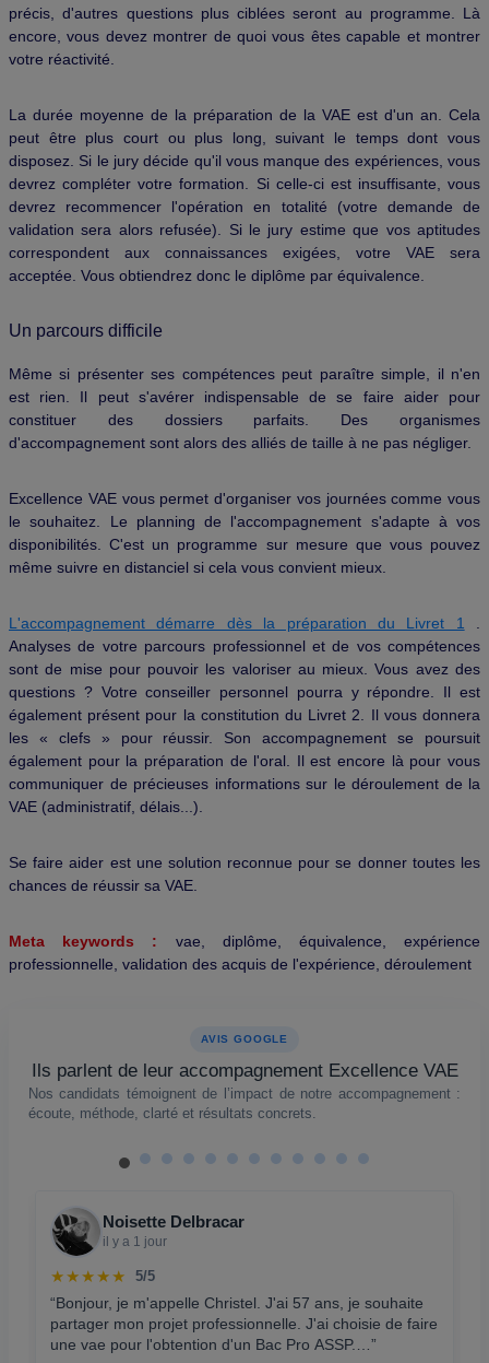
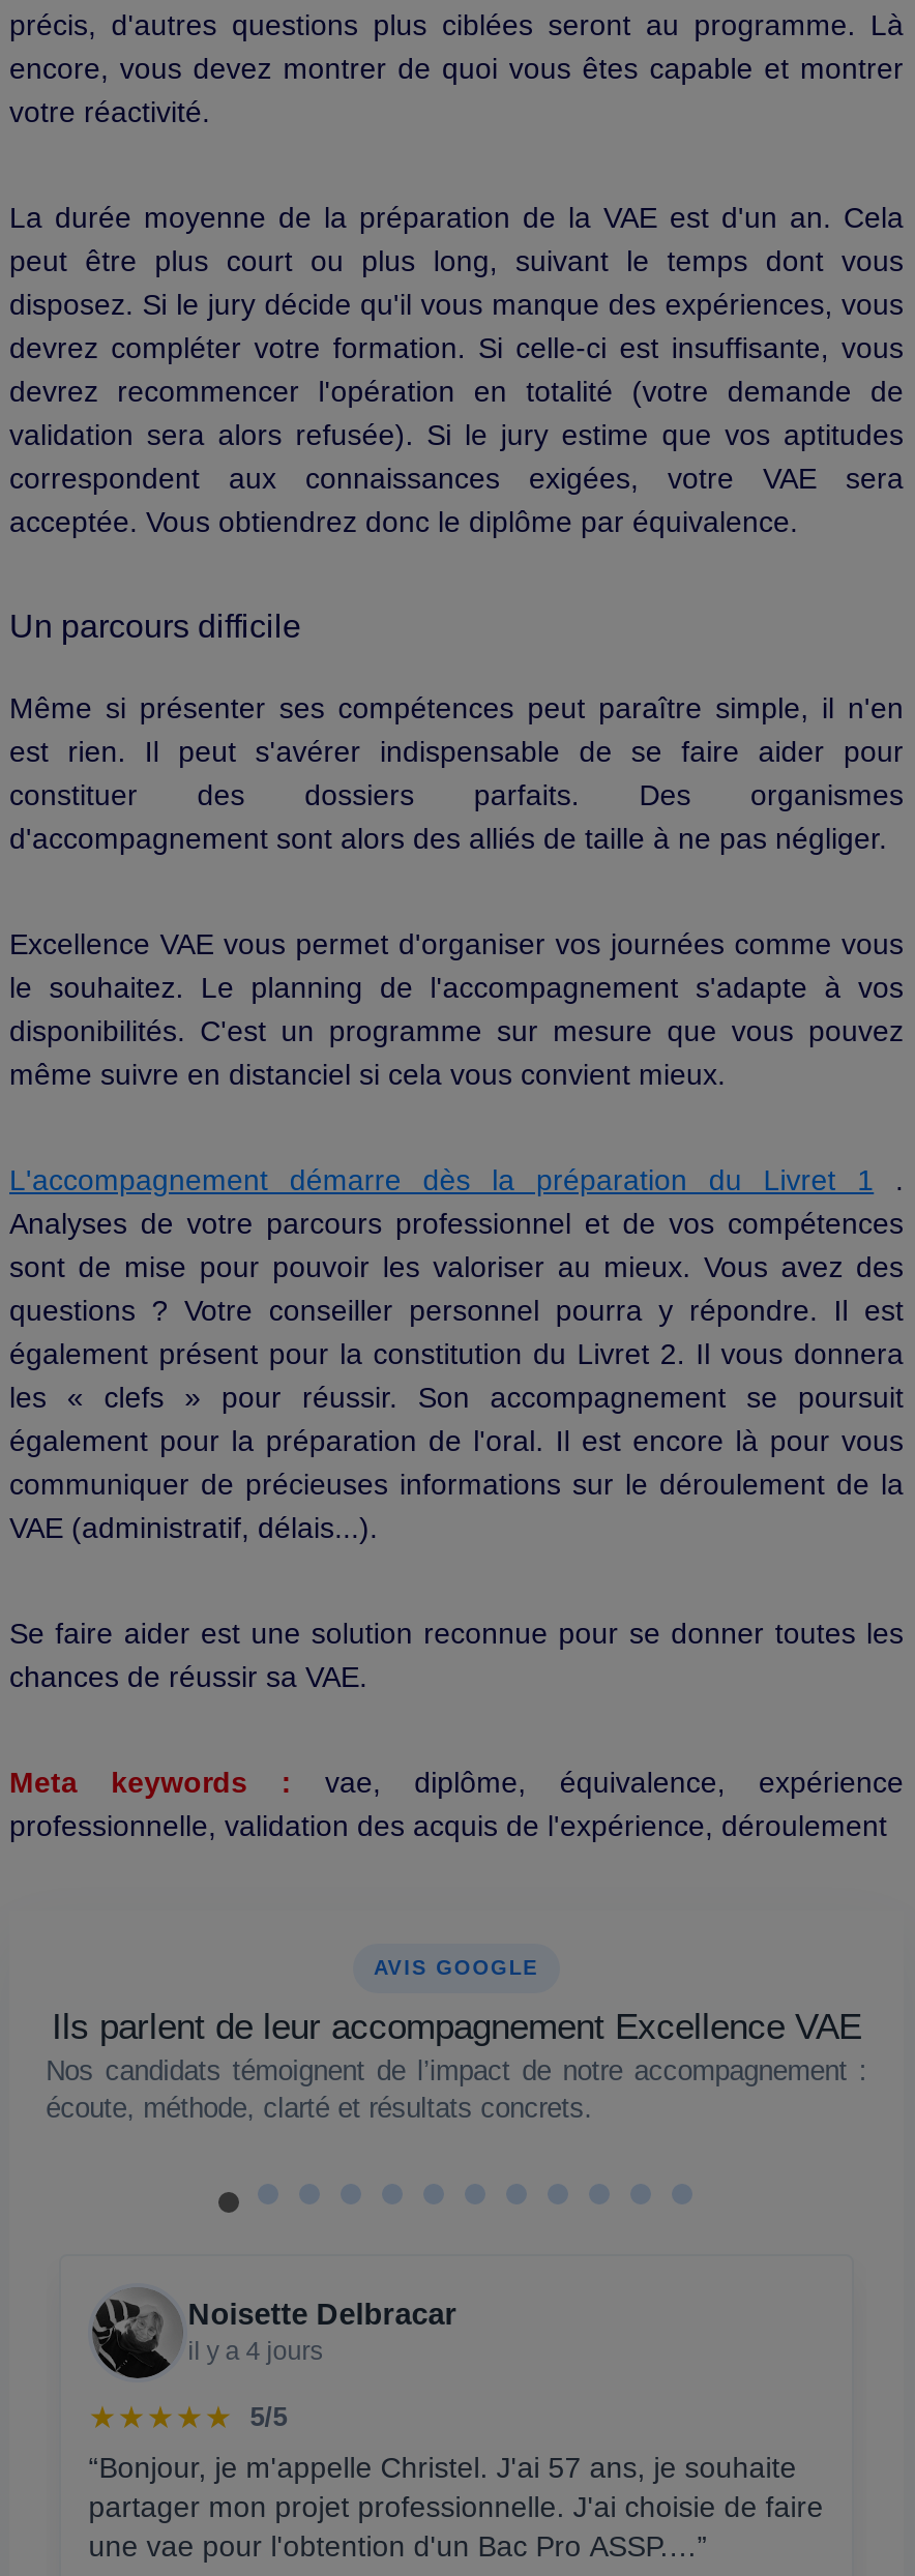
- il y a 1 jour
+ il y a 4 jours
